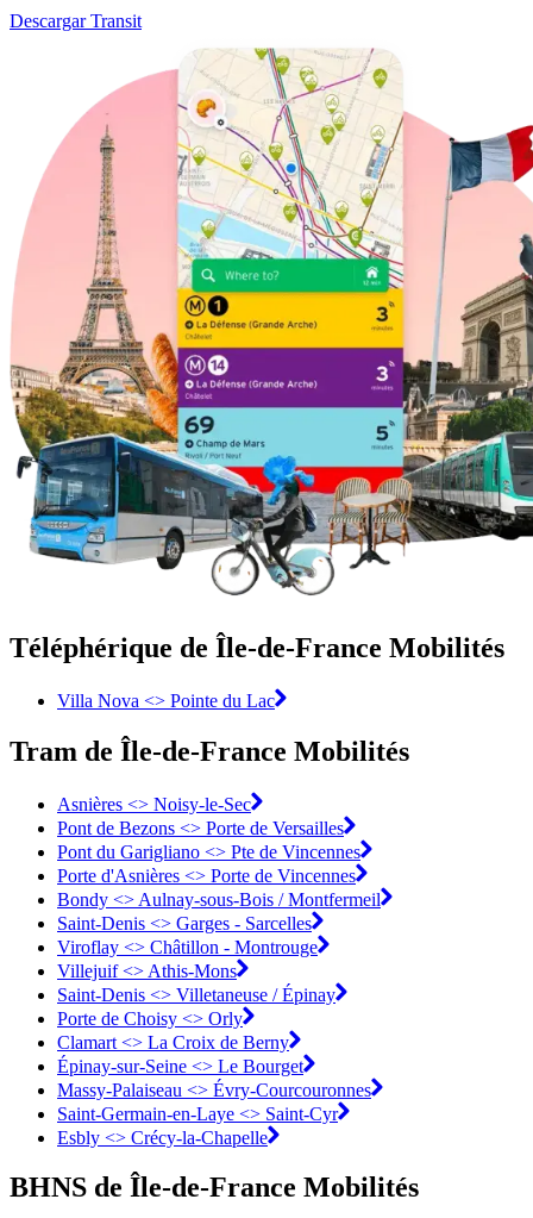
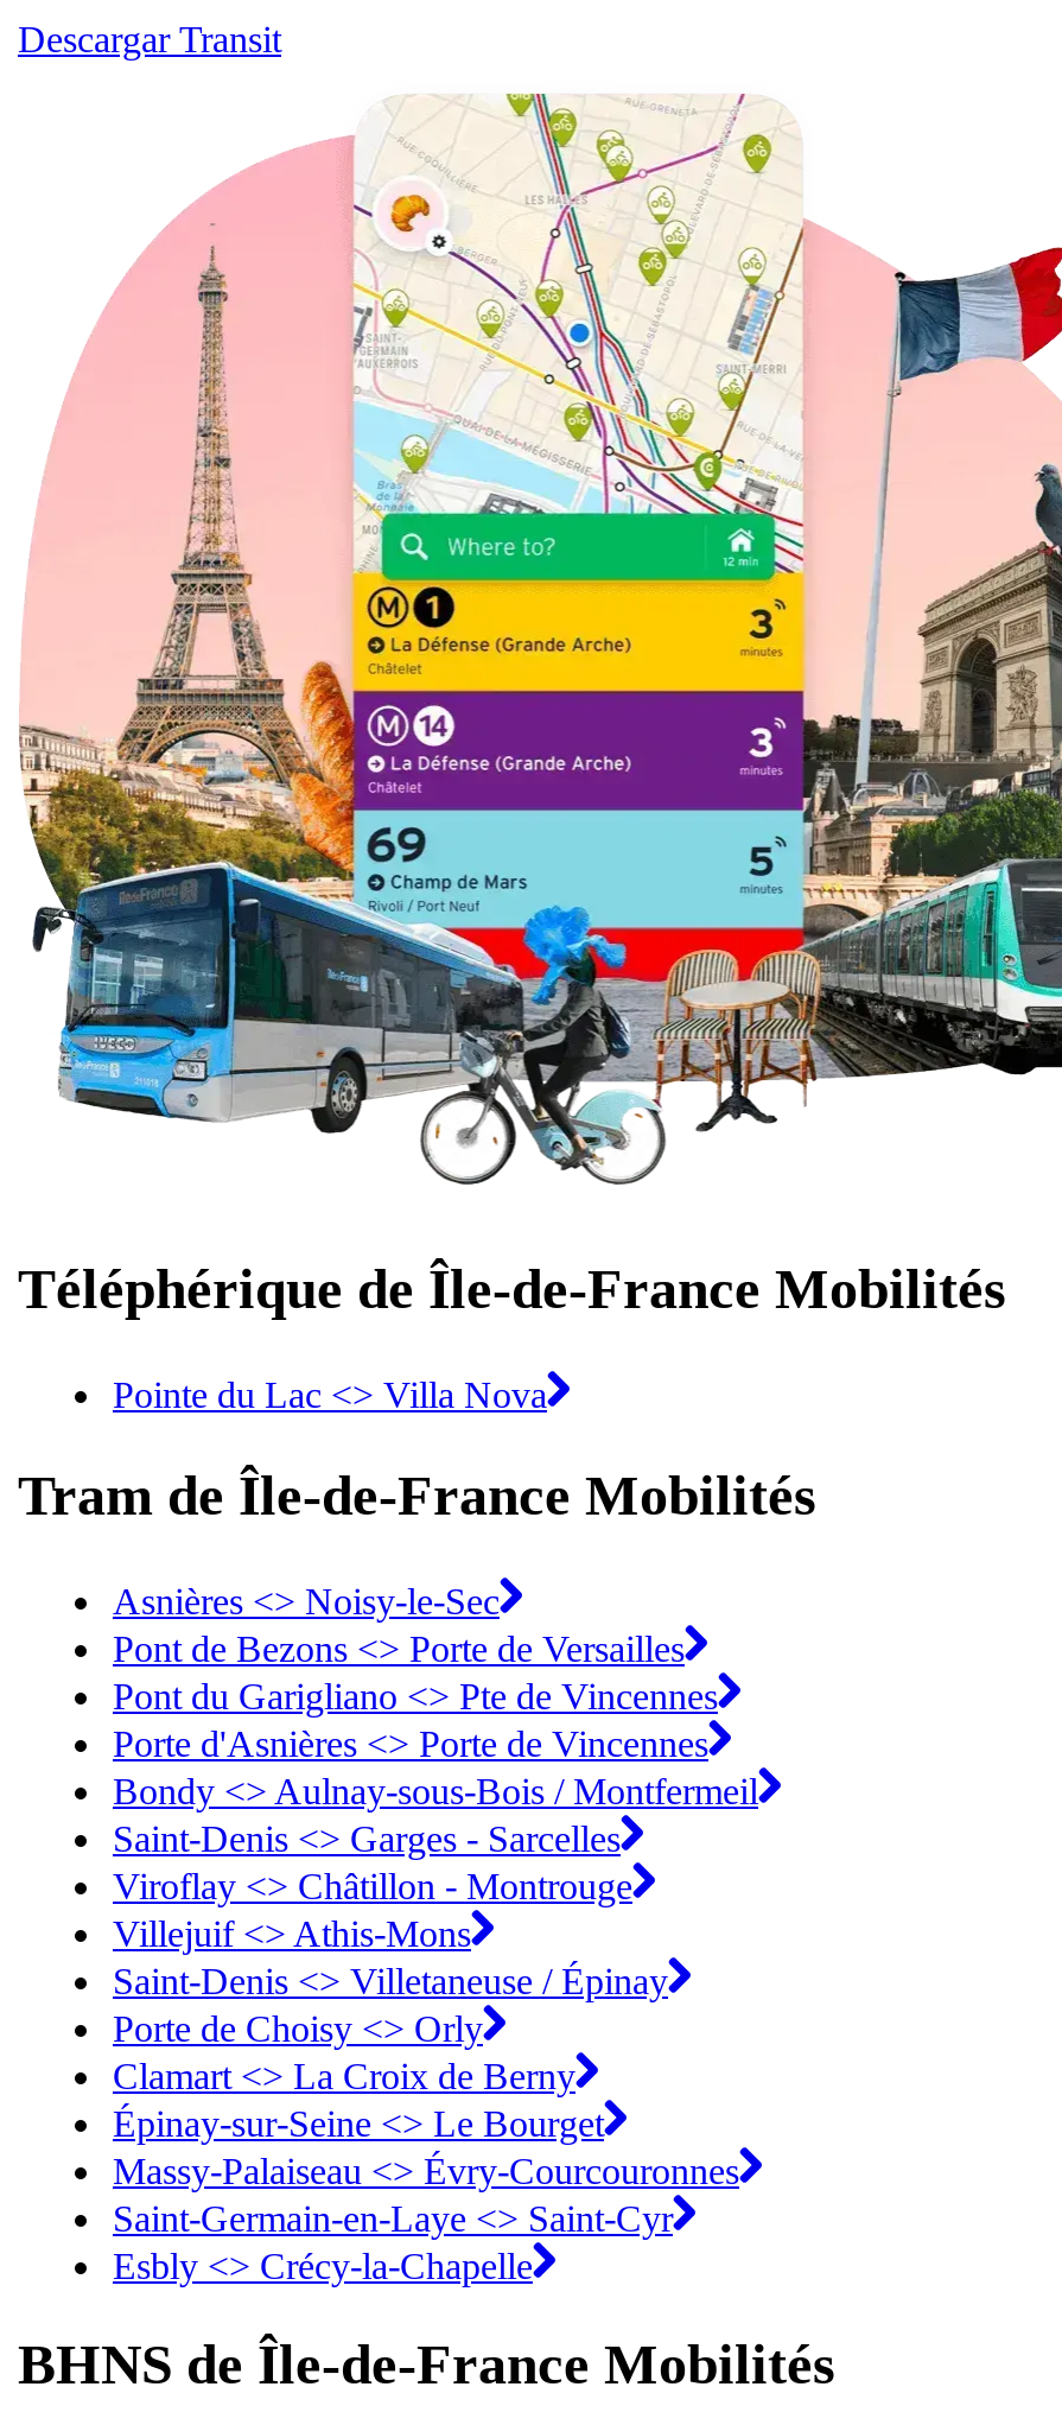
- Villa Nova <> Pointe du Lac
+ Pointe du Lac <> Villa Nova
